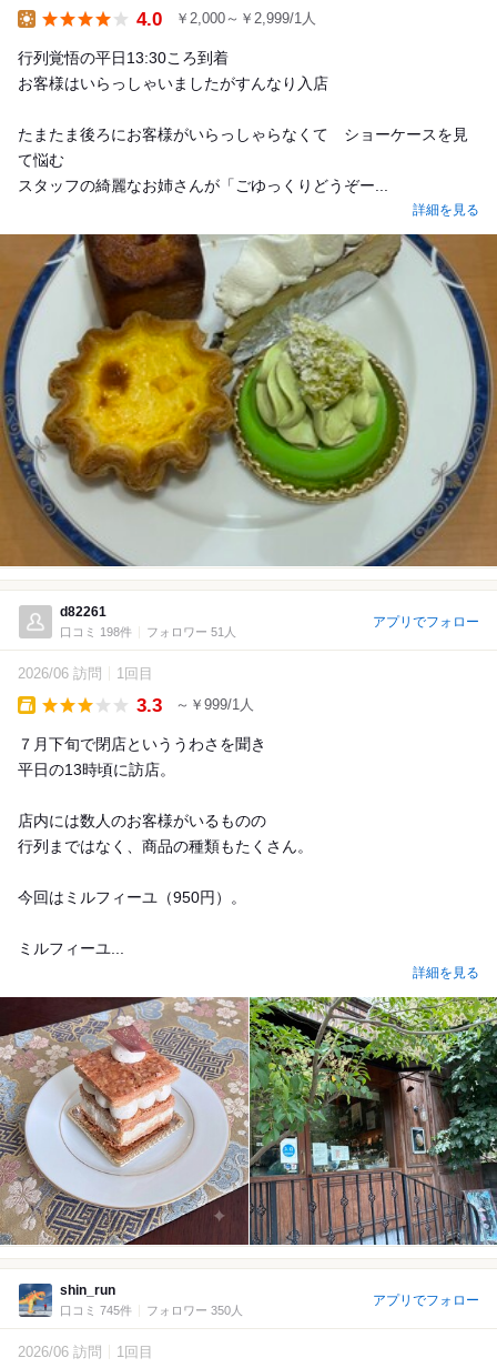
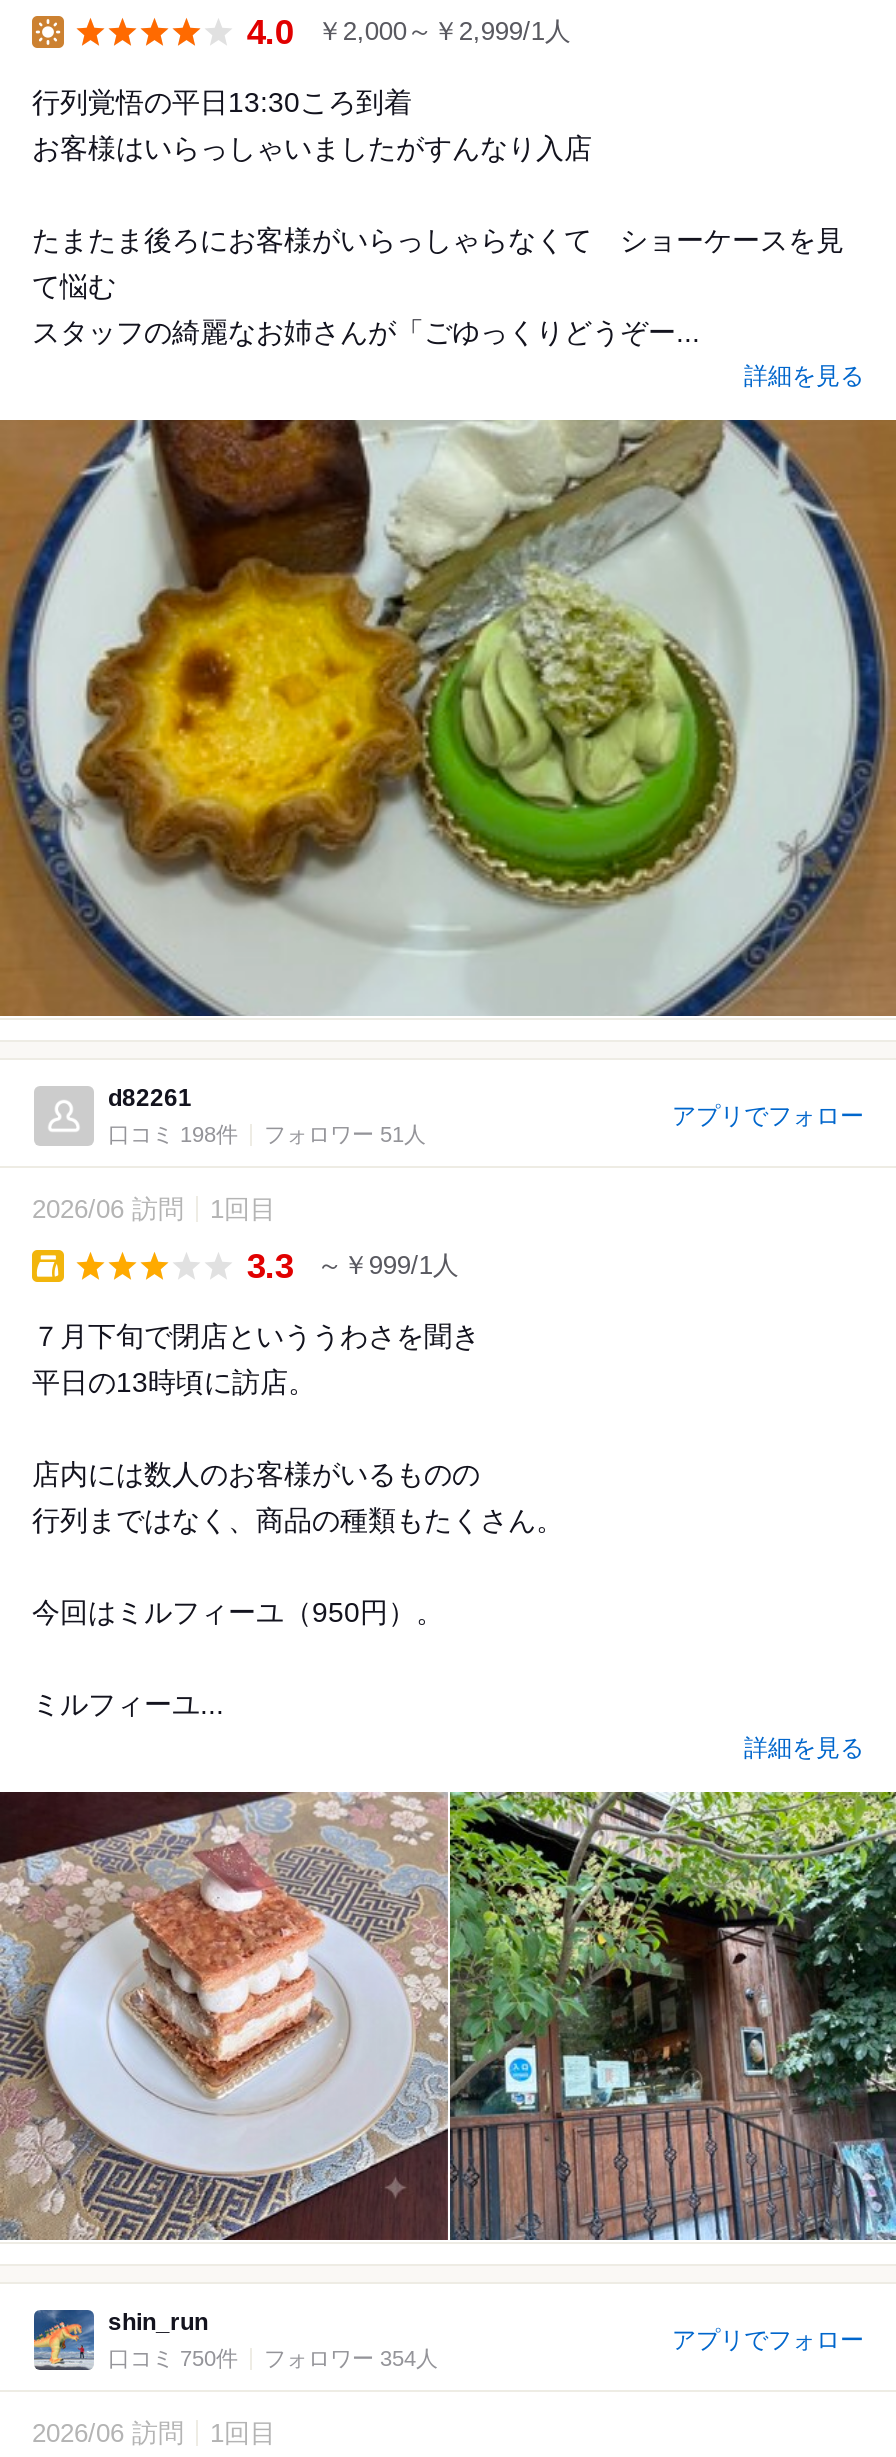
- 口コミ 745件
+ 口コミ 750件

- フォロワー 350人
+ フォロワー 354人
